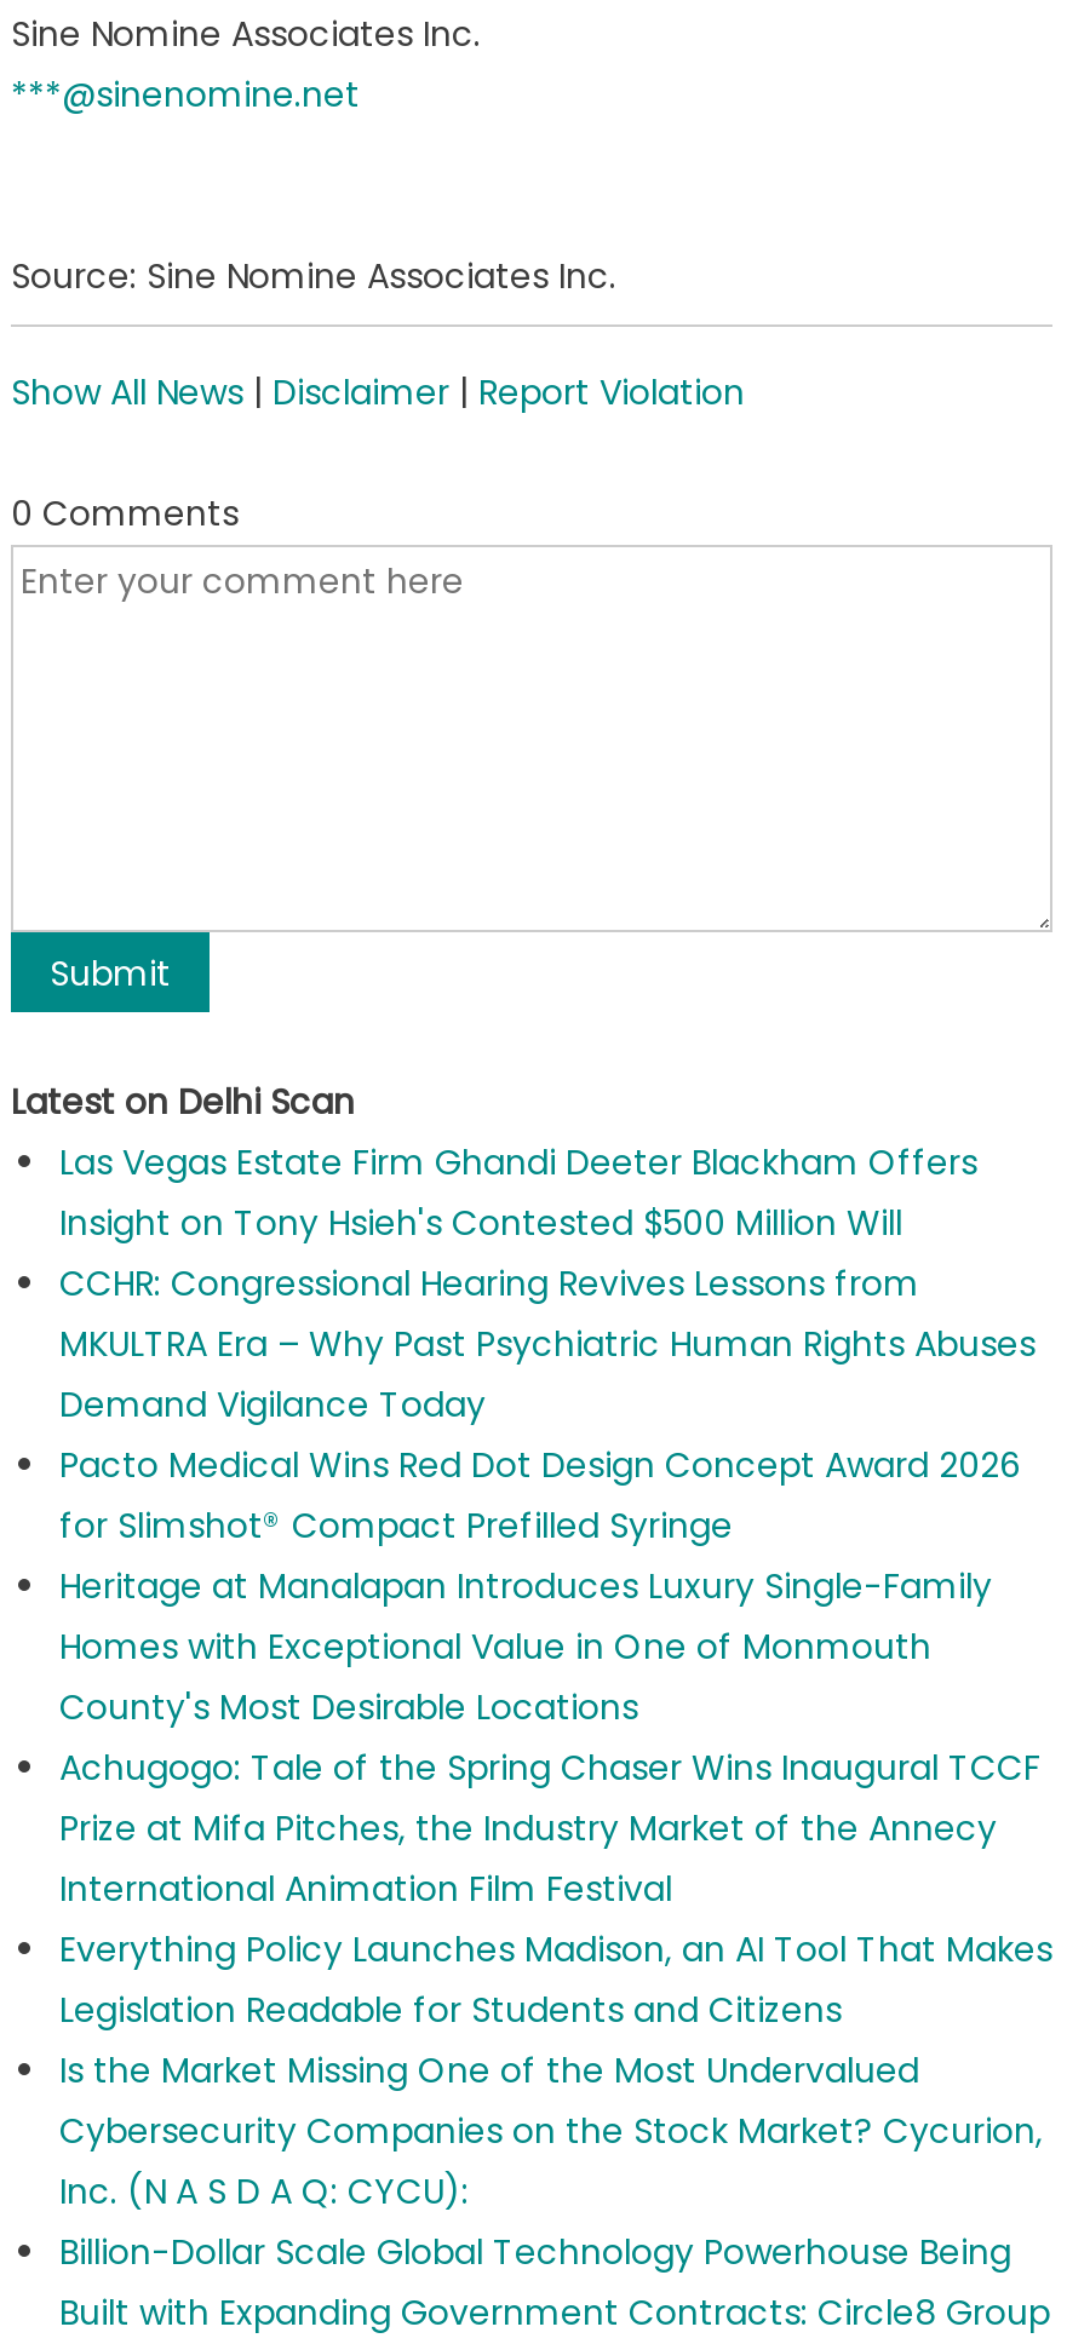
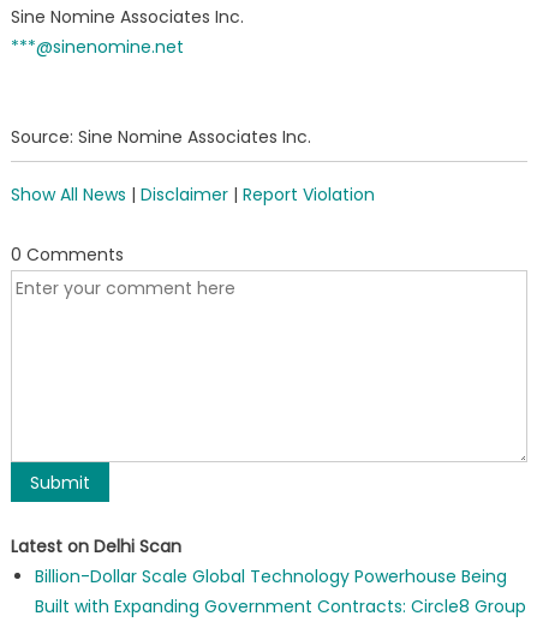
- Las Vegas Estate Firm Ghandi Deeter Blackham Offers
- Insight on Tony Hsieh's Contested $500 Million Will
- CCHR: Congressional Hearing Revives Lessons from
- MKULTRA Era – Why Past Psychiatric Human Rights Abuses
- Demand Vigilance Today
- Pacto Medical Wins Red Dot Design Concept Award 2026
- for Slimshot® Compact Prefilled Syringe
- Heritage at Manalapan Introduces Luxury Single-Family
- Homes with Exceptional Value in One of Monmouth
- County's Most Desirable Locations
- Achugogo: Tale of the Spring Chaser Wins Inaugural TCCF
- Prize at Mifa Pitches, the Industry Market of the Annecy
- International Animation Film Festival
- Everything Policy Launches Madison, an AI Tool That Makes
- Legislation Readable for Students and Citizens
- Is the Market Missing One of the Most Undervalued
- Cybersecurity Companies on the Stock Market? Cycurion,
- Inc. (N A S D A Q: CYCU):
